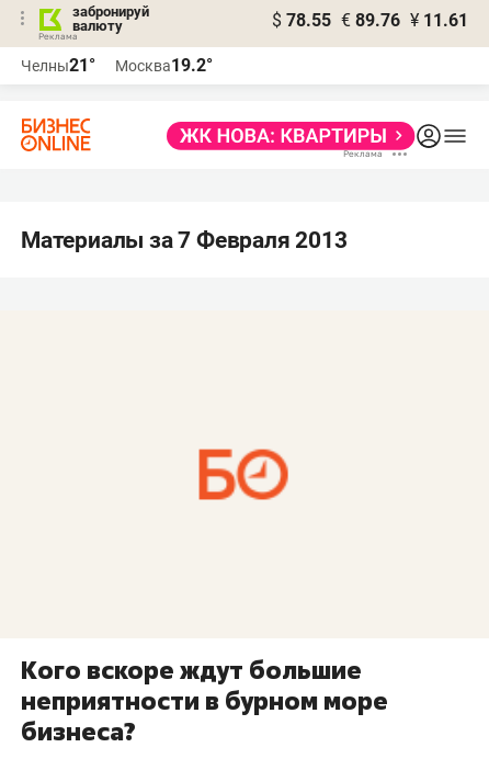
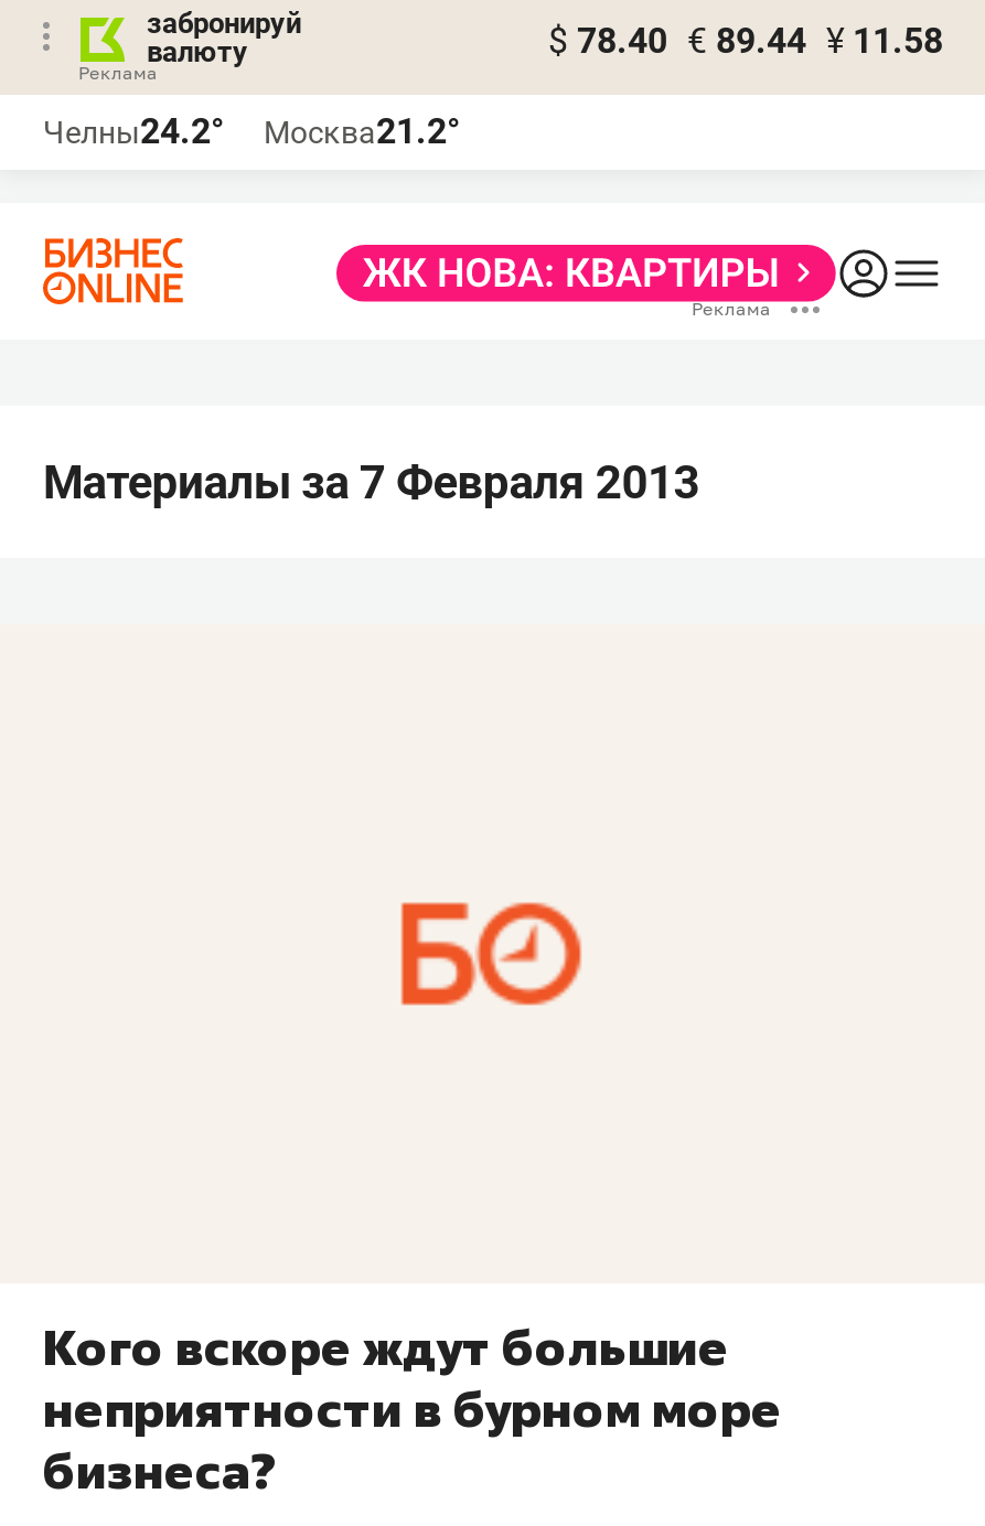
- $ 78.55 € 89.76 ¥ 11.61
+ $ 78.40 € 89.44 ¥ 11.58

- Челны21°
+ Челны24.2°

- Москва19.2°
+ Москва21.2°
